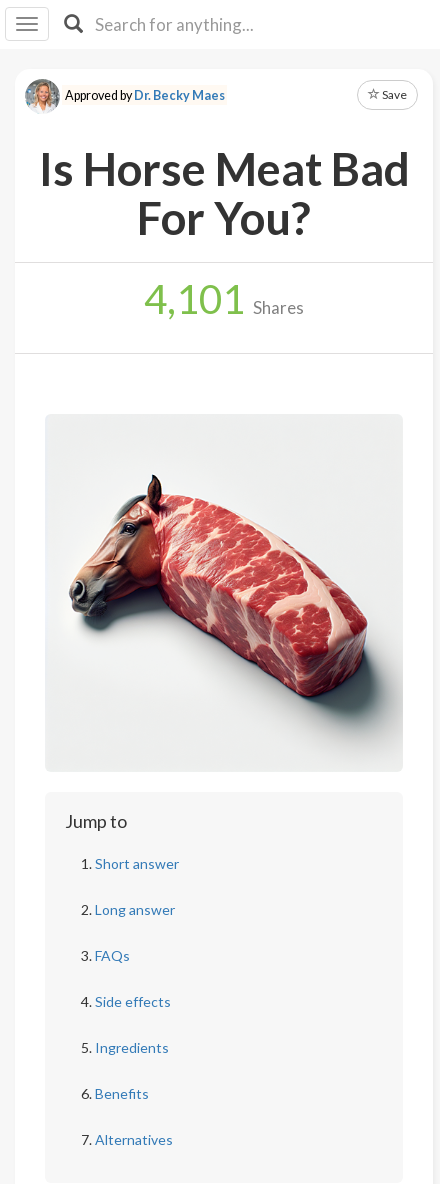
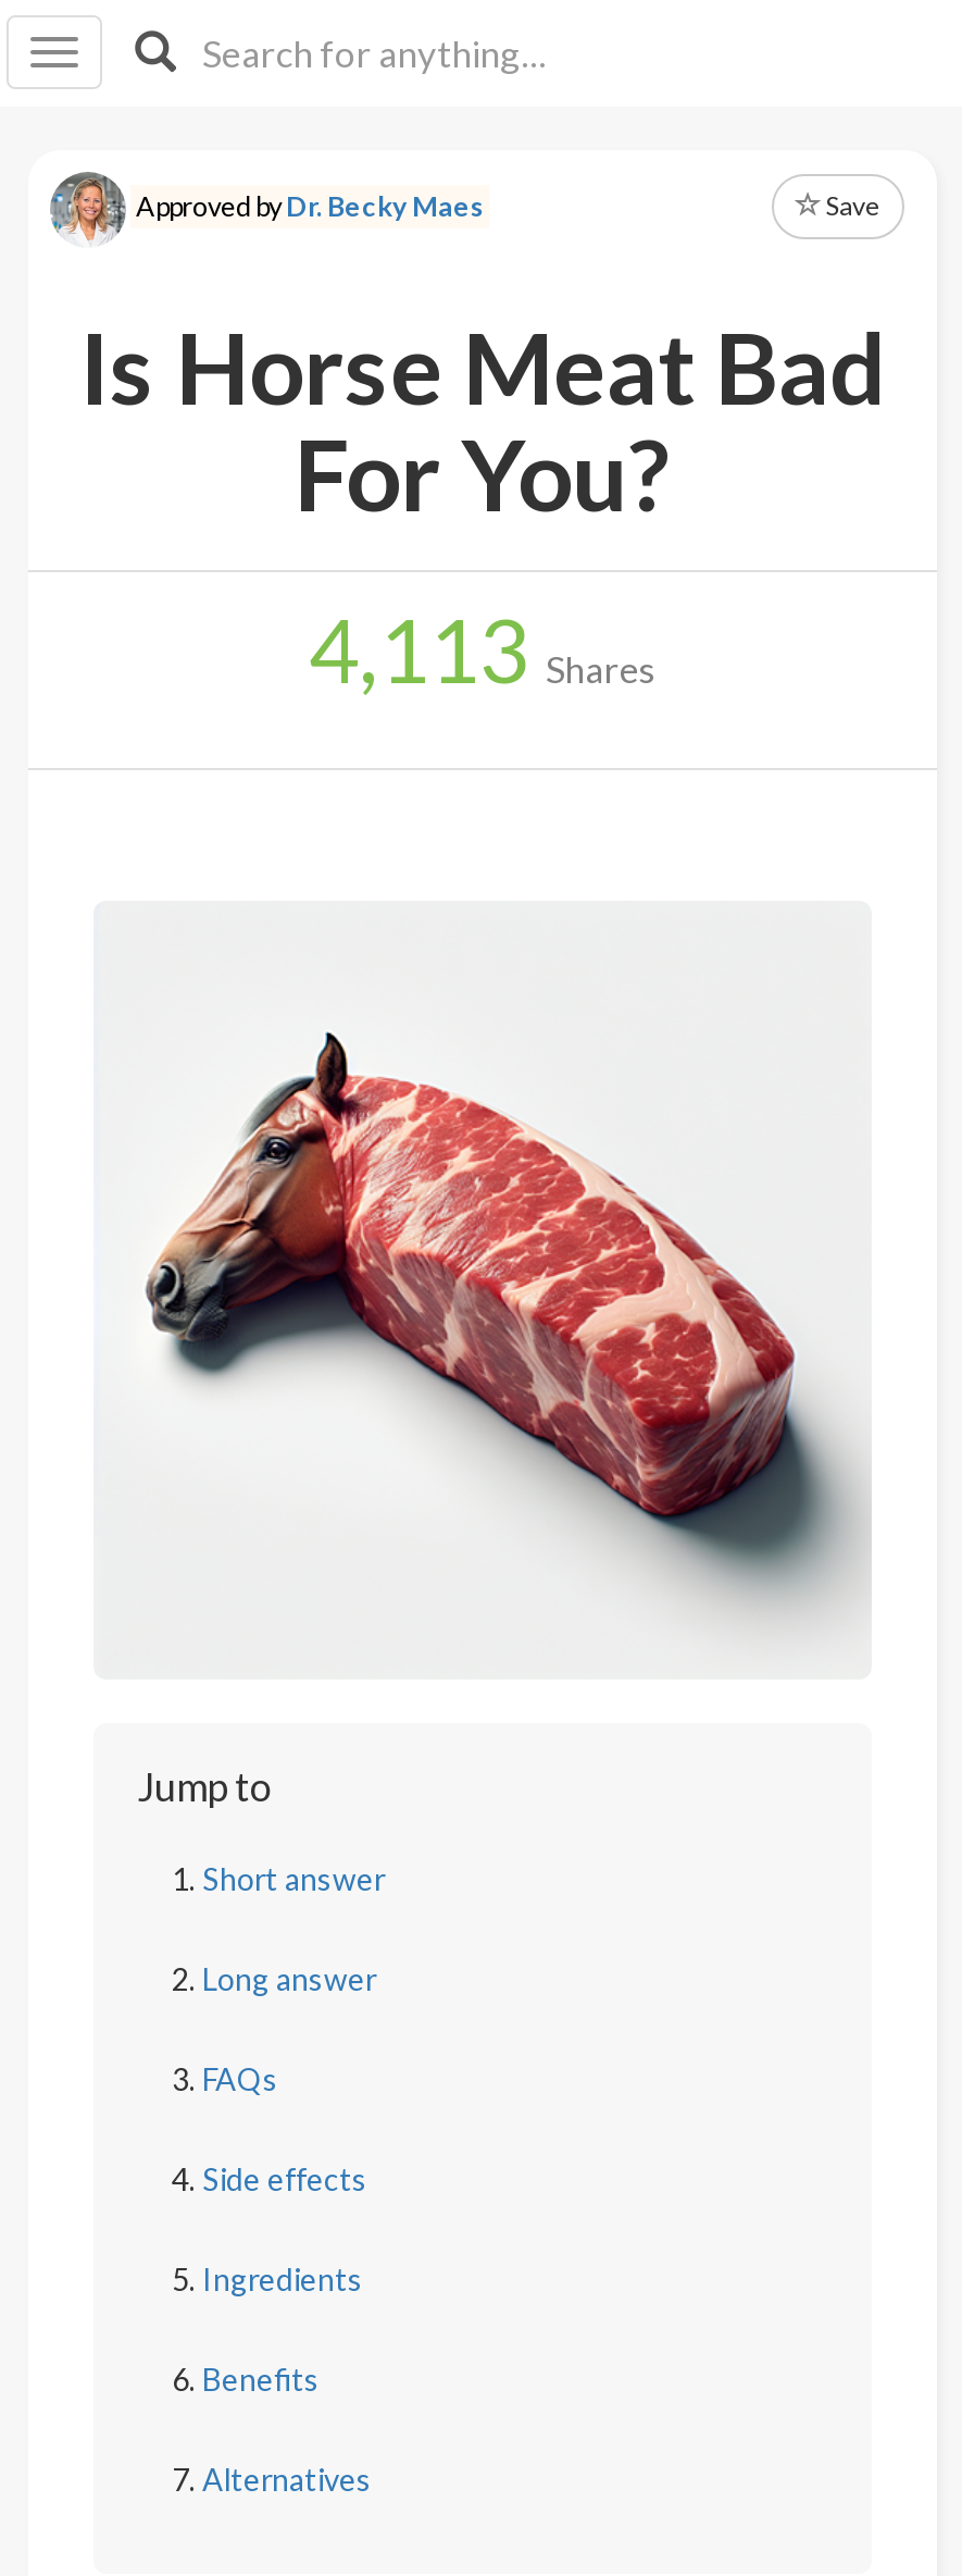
- 4,101 Shares
+ 4,113 Shares
